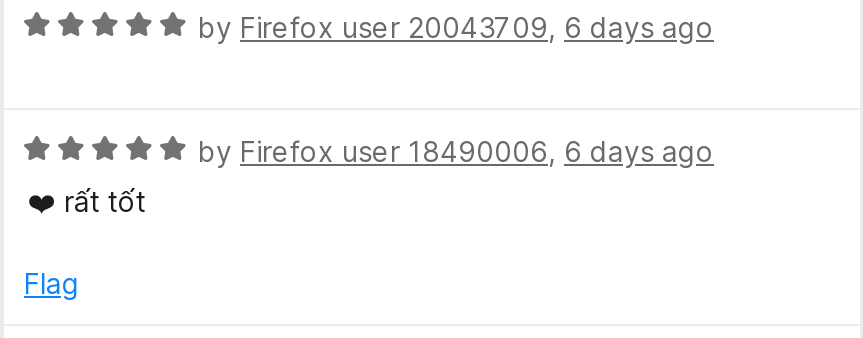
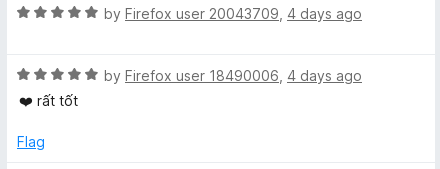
- by Firefox user 20043709, 6 days ago
+ by Firefox user 20043709, 4 days ago

- by Firefox user 18490006, 6 days ago
+ by Firefox user 18490006, 4 days ago
